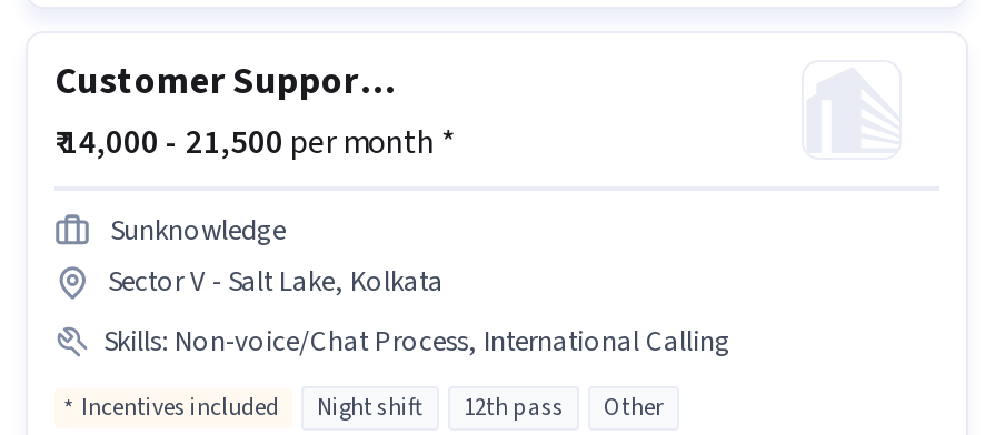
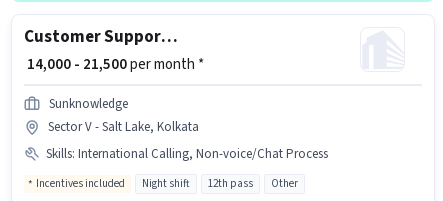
- Skills: Non-voice/Chat Process, International Calling
+ Skills: International Calling, Non-voice/Chat Process
